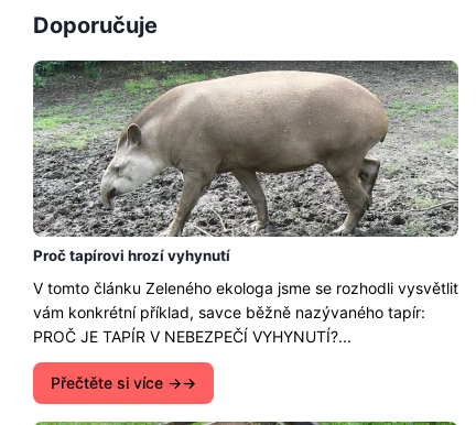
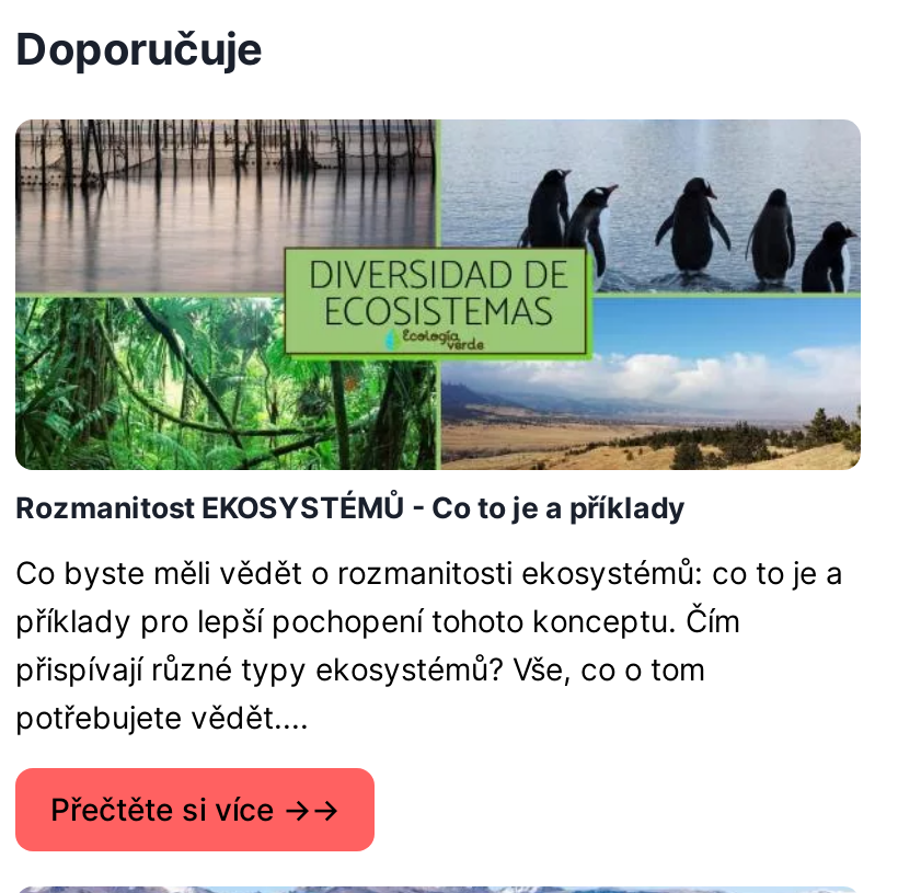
- [image]
- Proč tapírovi hrozí vyhynutí
+ [image]
+ Rozmanitost EKOSYSTÉMŮ - Co to je a příklady

- V tomto článku Zeleného ekologa jsme se rozhodli vysvětlit
- vám konkrétní příklad, savce běžně nazývaného tapír:
- PROČ JE TAPÍR V NEBEZPEČÍ VYHYNUTÍ?...
+ Co byste měli vědět o rozmanitosti ekosystémů: co to je a
+ příklady pro lepší pochopení tohoto konceptu. Čím
+ přispívají různé typy ekosystémů? Vše, co o tom
+ potřebujete vědět....
